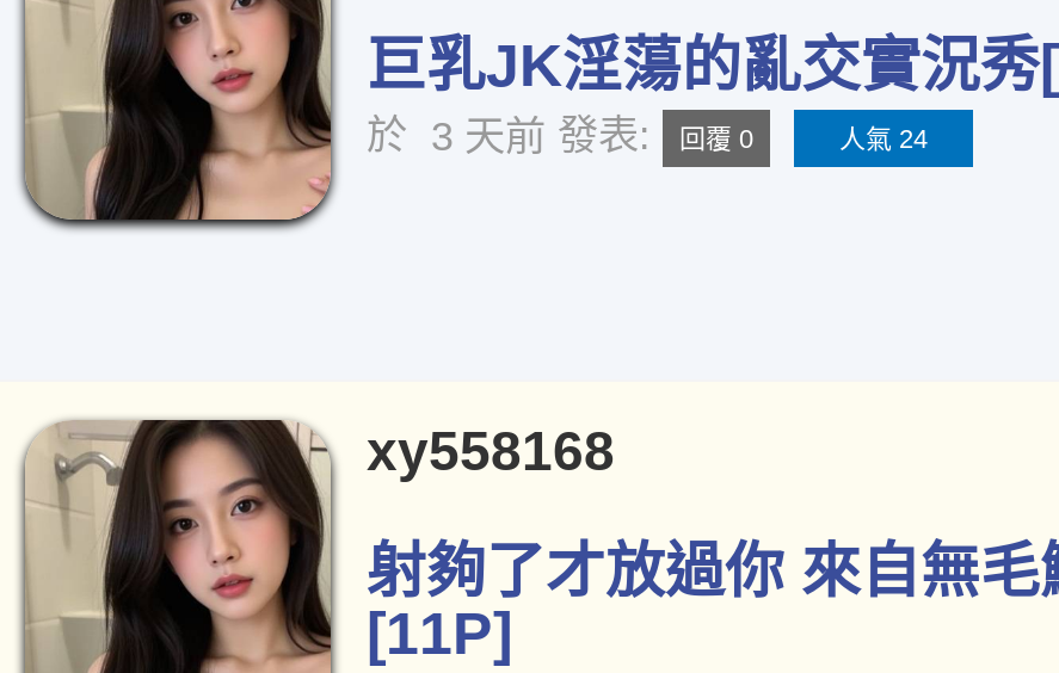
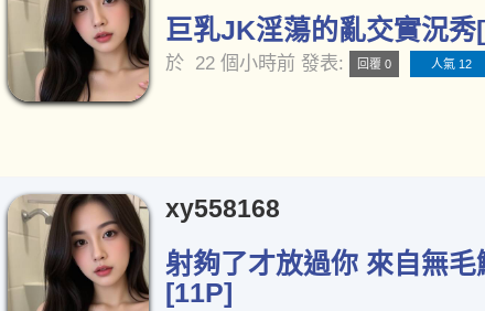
- 於3 天前發表:
+ 於22 個小時前發表:

- 人氣 24
+ 人氣 12
